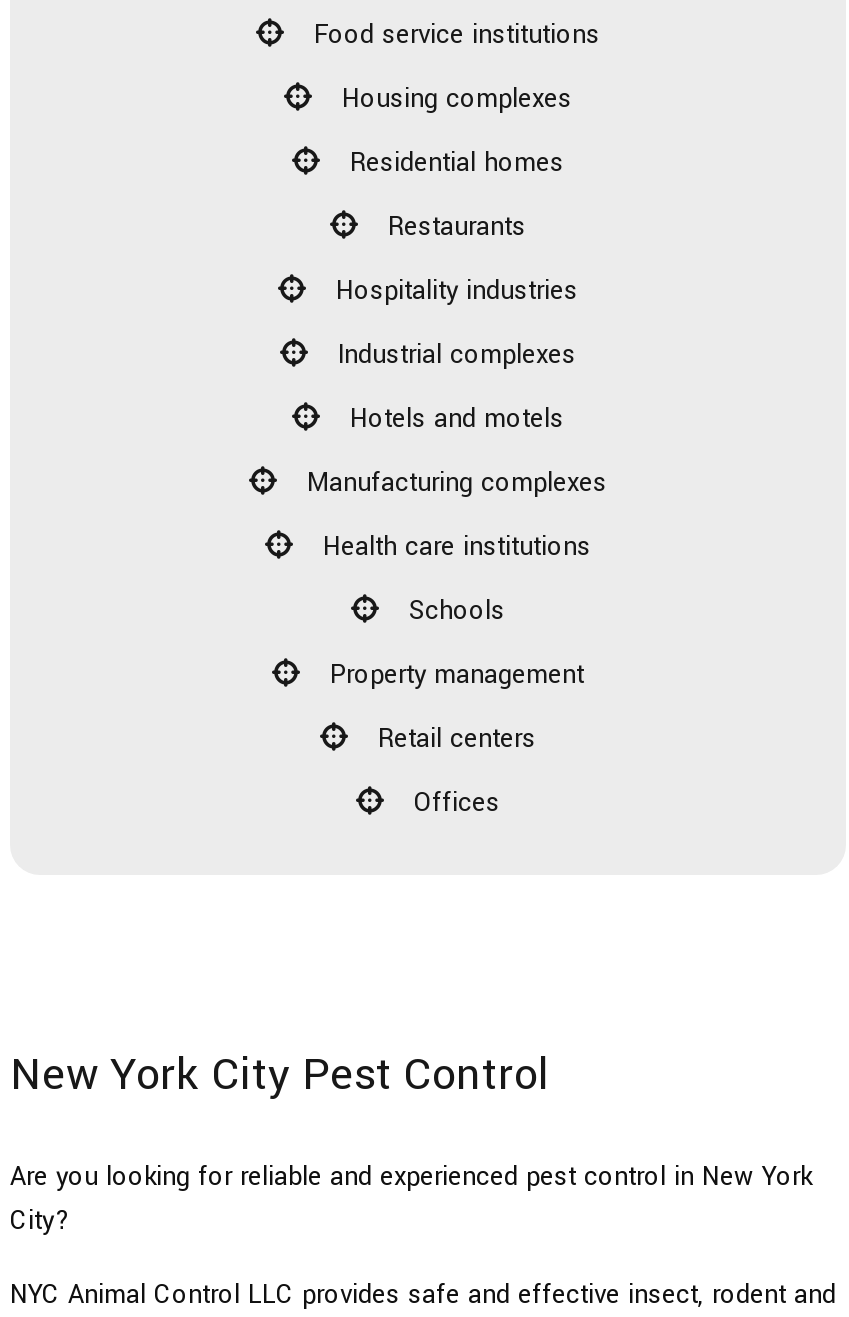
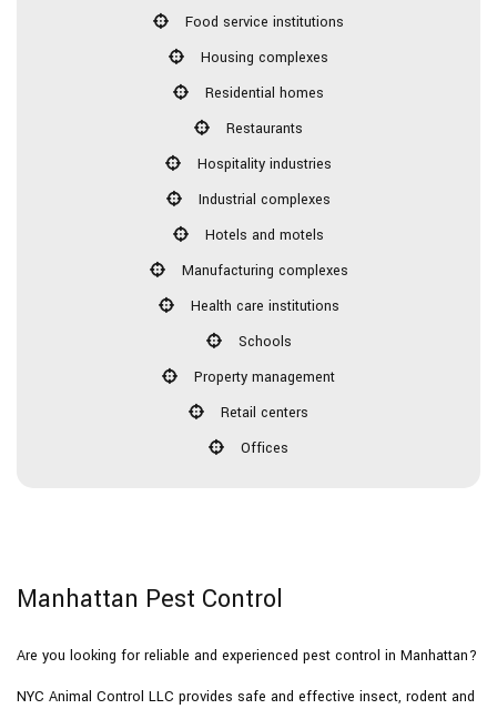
- New York City Pest Control
+ Manhattan Pest Control

- Are you looking for reliable and experienced pest control in New York
- City?
+ Are you looking for reliable and experienced pest control in Manhattan?
